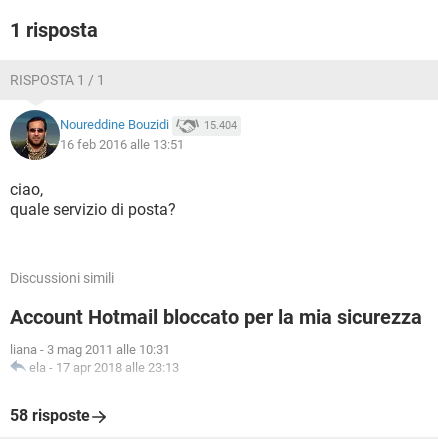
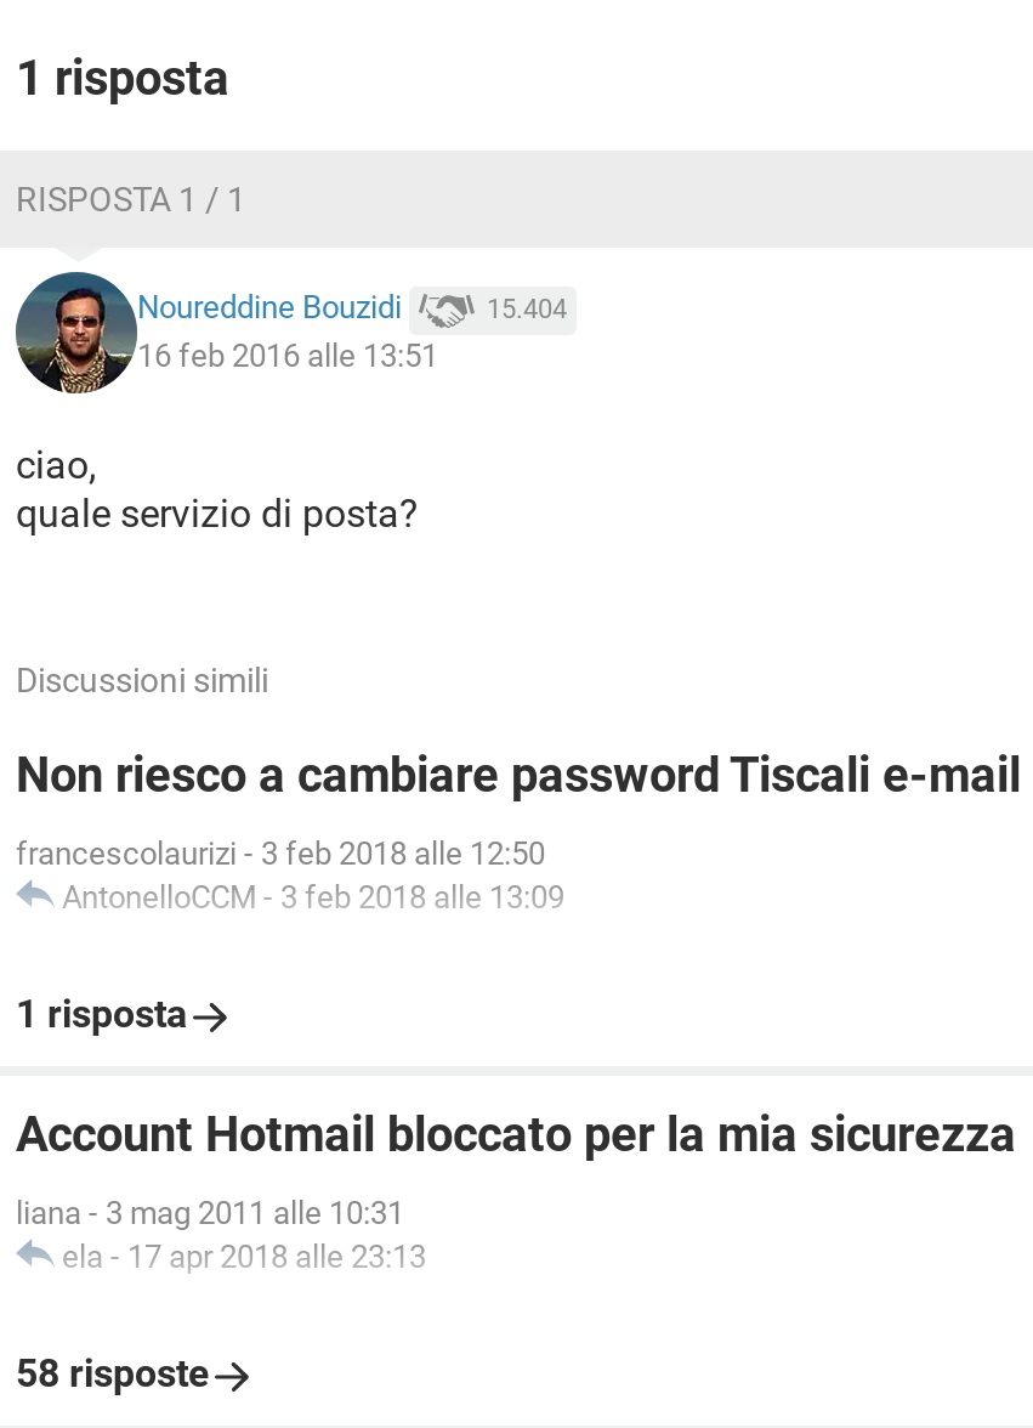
+ Non riesco a cambiare password Tiscali e-mail
+ francescolaurizi - 3 feb 2018 alle 12:50
+ AntonelloCCM - 3 feb 2018 alle 13:09
+ 1 risposta
